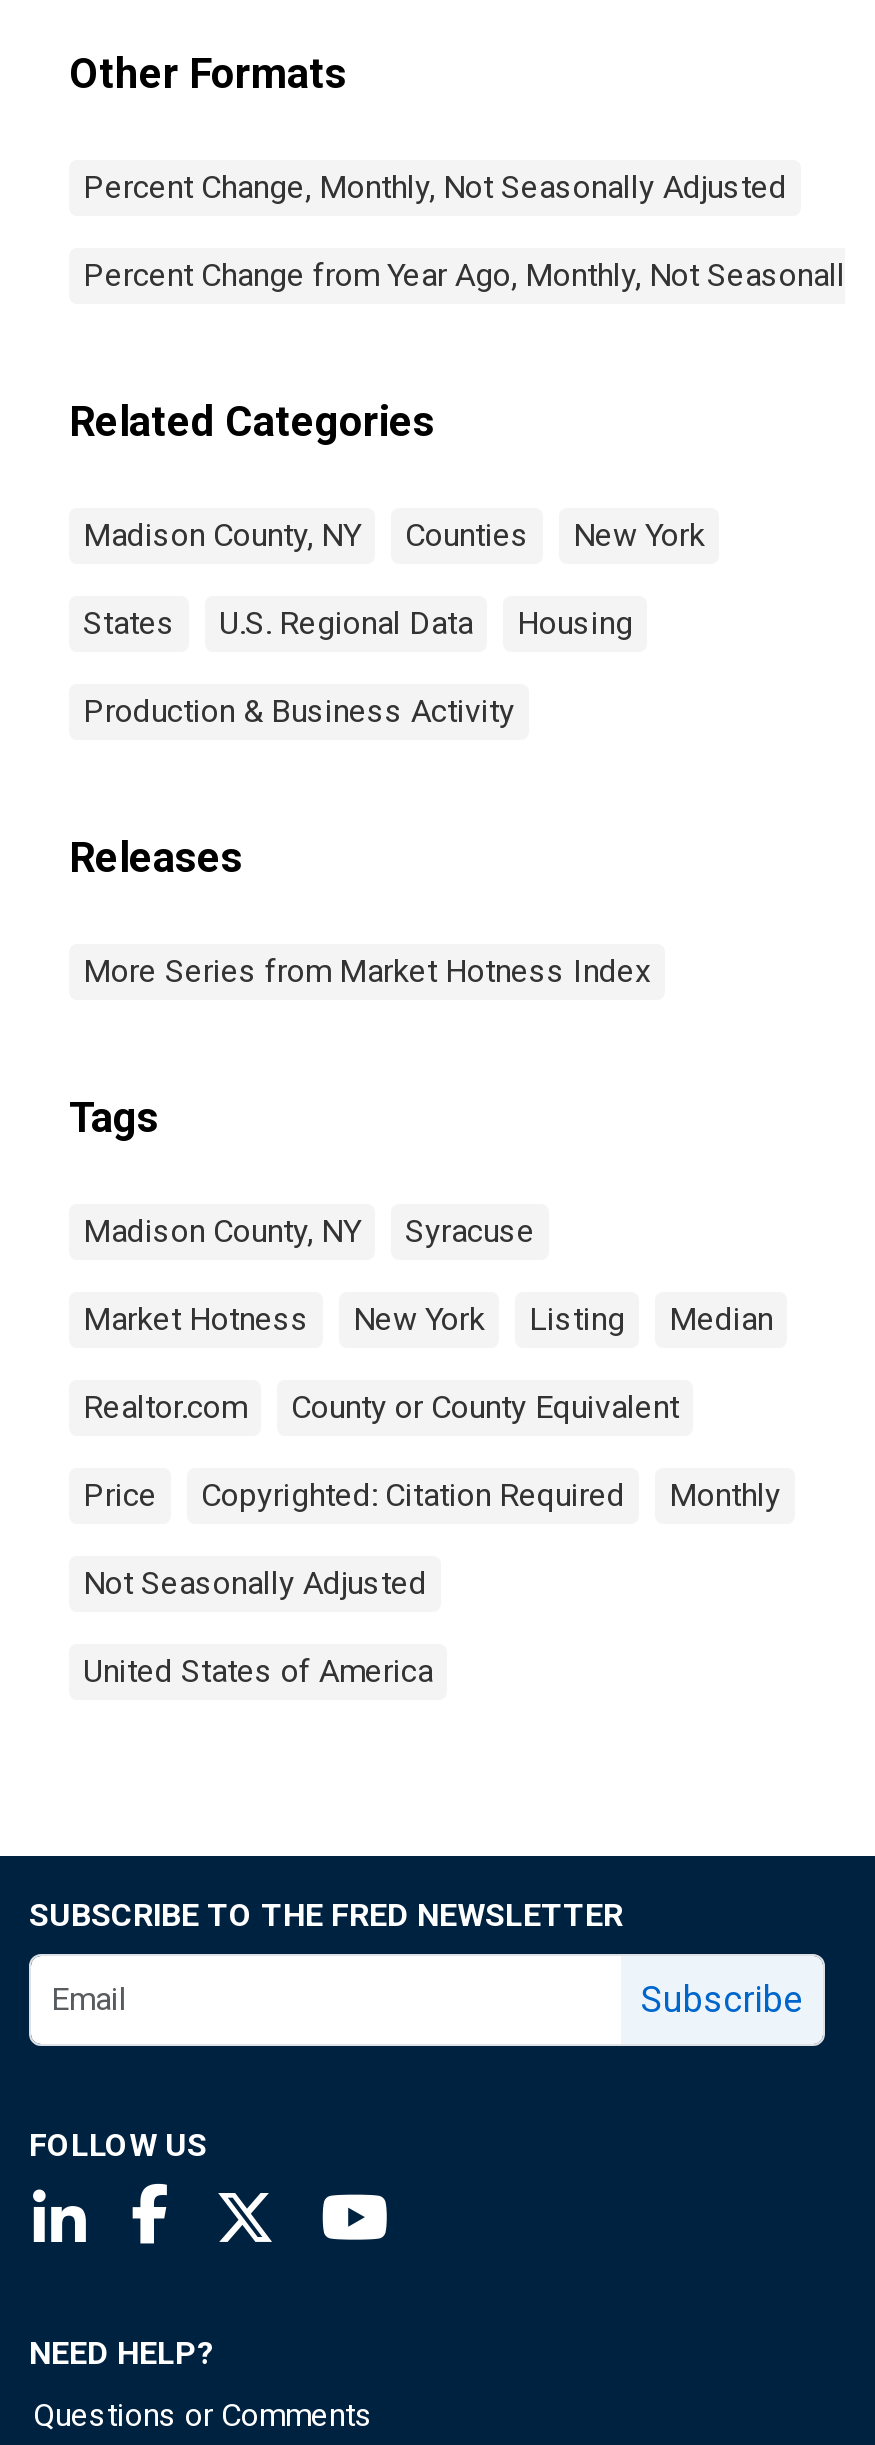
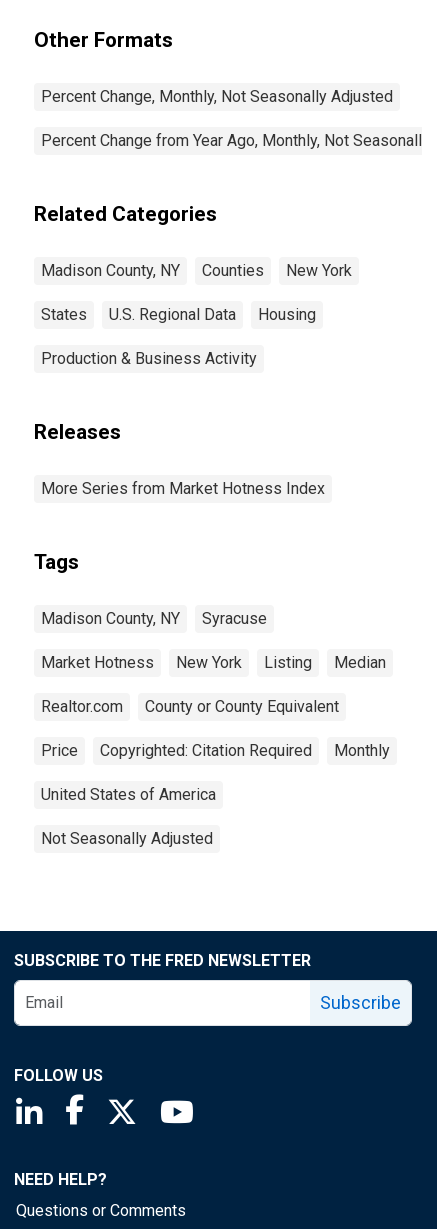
moved down: Not Seasonally Adjusted

moved up: United States of America
